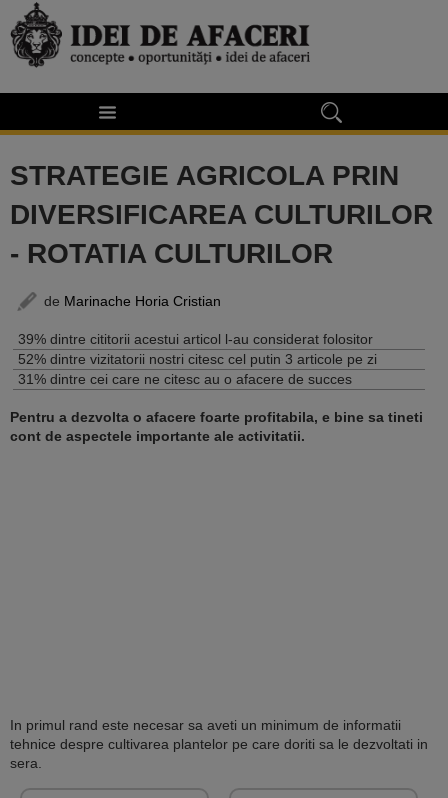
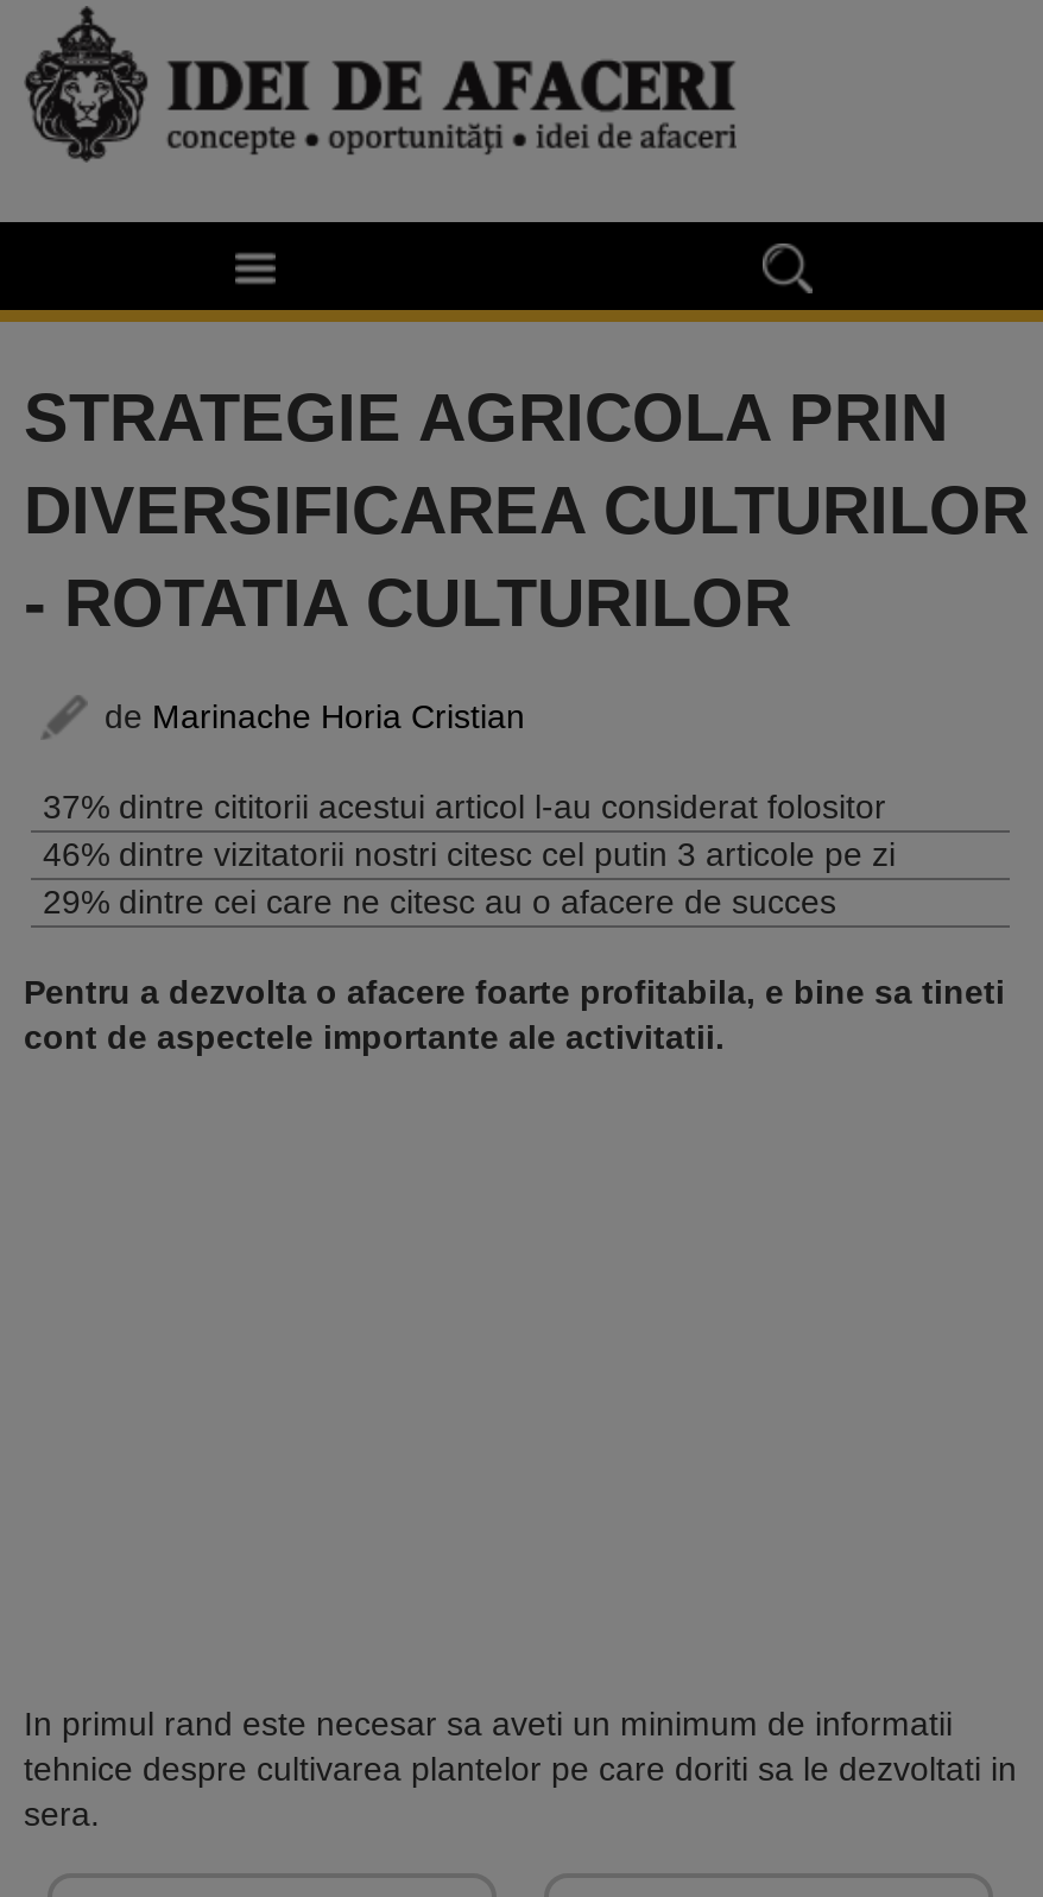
- 39% dintre cititorii acestui articol l-au considerat folositor
+ 37% dintre cititorii acestui articol l-au considerat folositor

- 52% dintre vizitatorii nostri citesc cel putin 3 articole pe zi
+ 46% dintre vizitatorii nostri citesc cel putin 3 articole pe zi

- 31% dintre cei care ne citesc au o afacere de succes
+ 29% dintre cei care ne citesc au o afacere de succes
